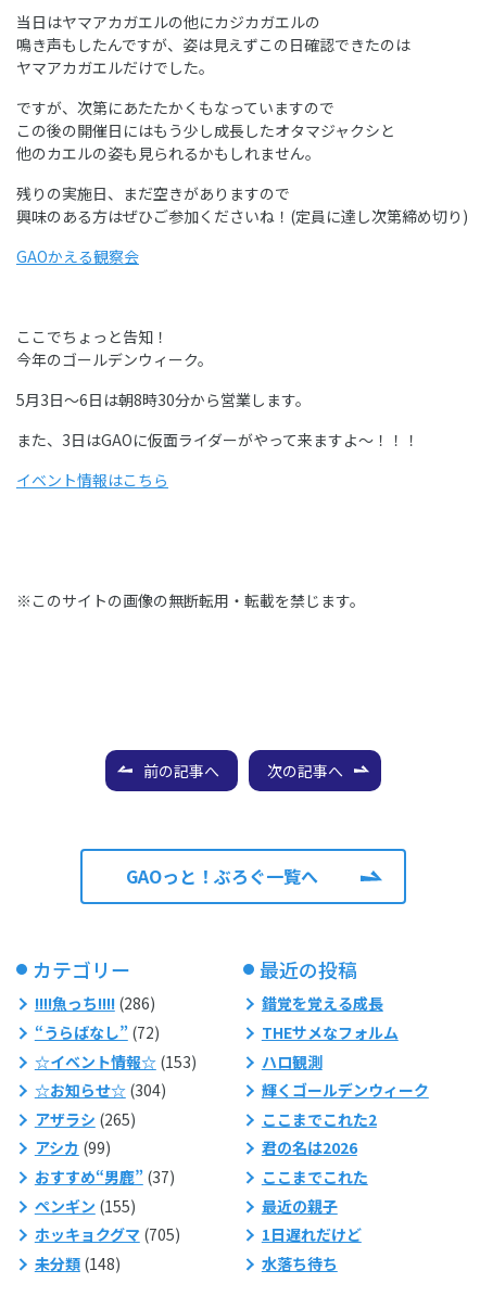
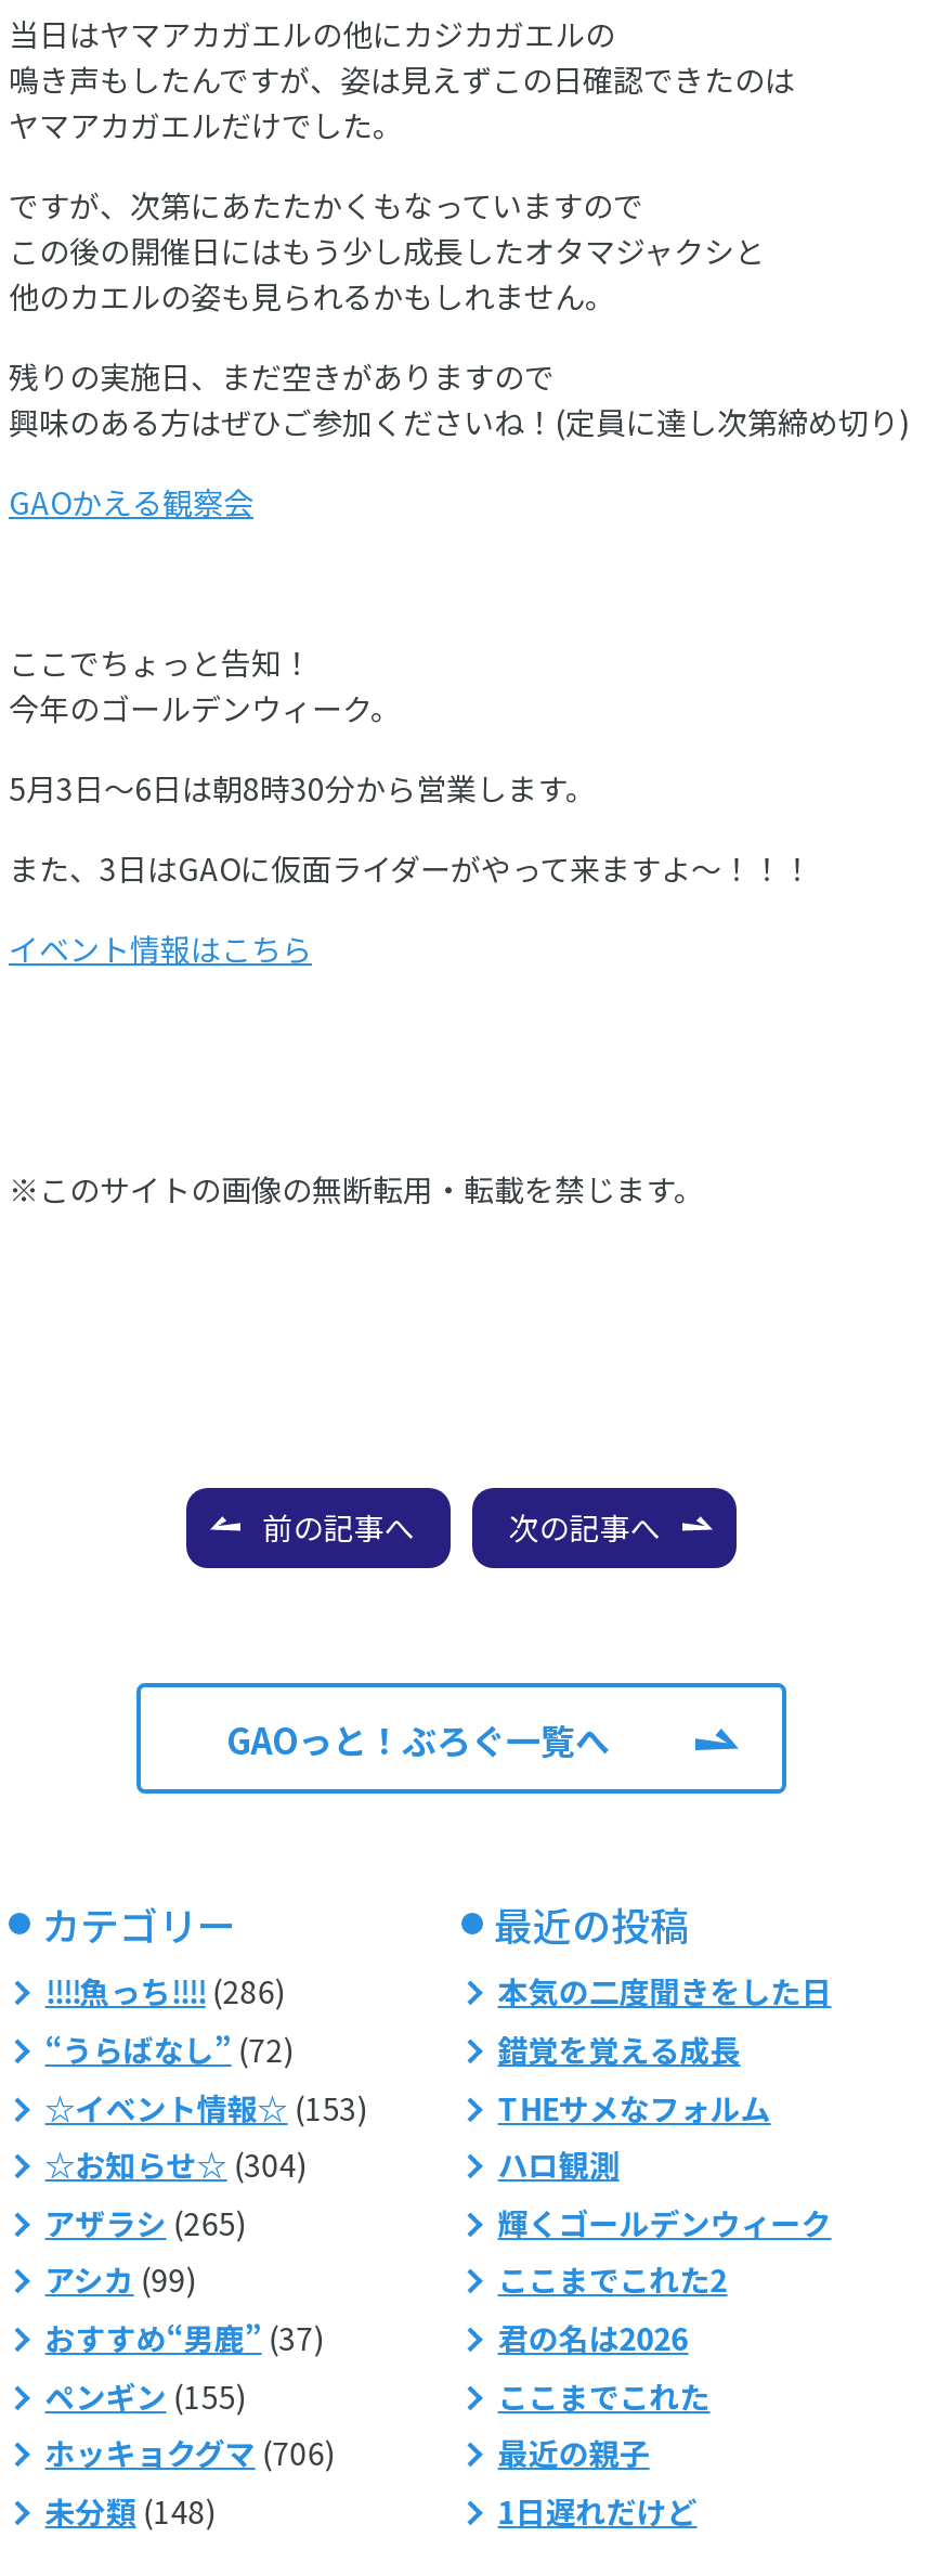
moved down: 錯覚を覚える成長 | THEサメなフォルム | ハロ観測 | ... | 最近の親子 | 1日遅れだけど

+ 本気の二度聞きをした日

- ホッキョクグマ(705)
+ ホッキョクグマ(706)

- 水落ち待ち
